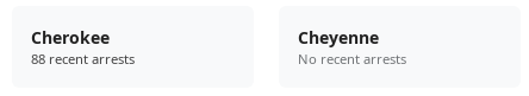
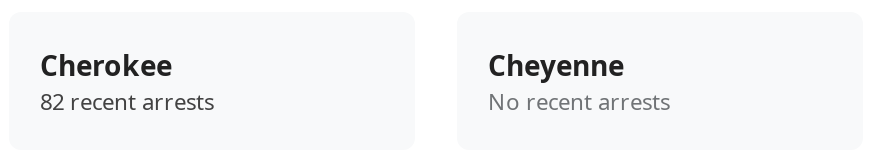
- 88 recent arrests
+ 82 recent arrests
